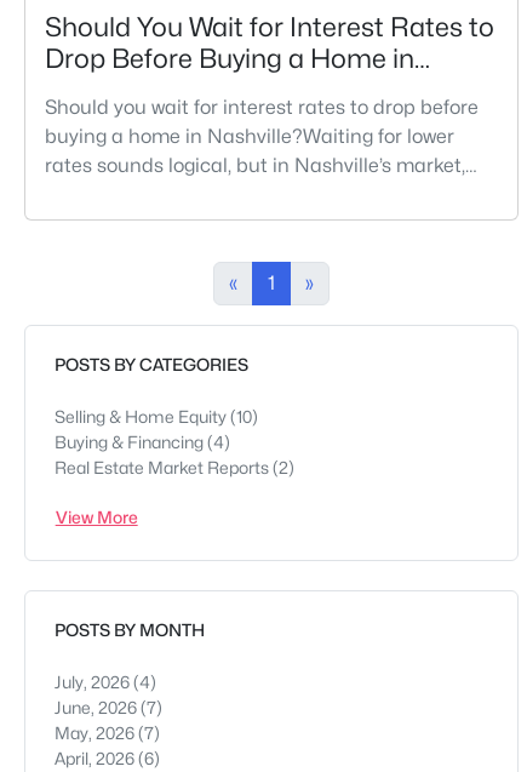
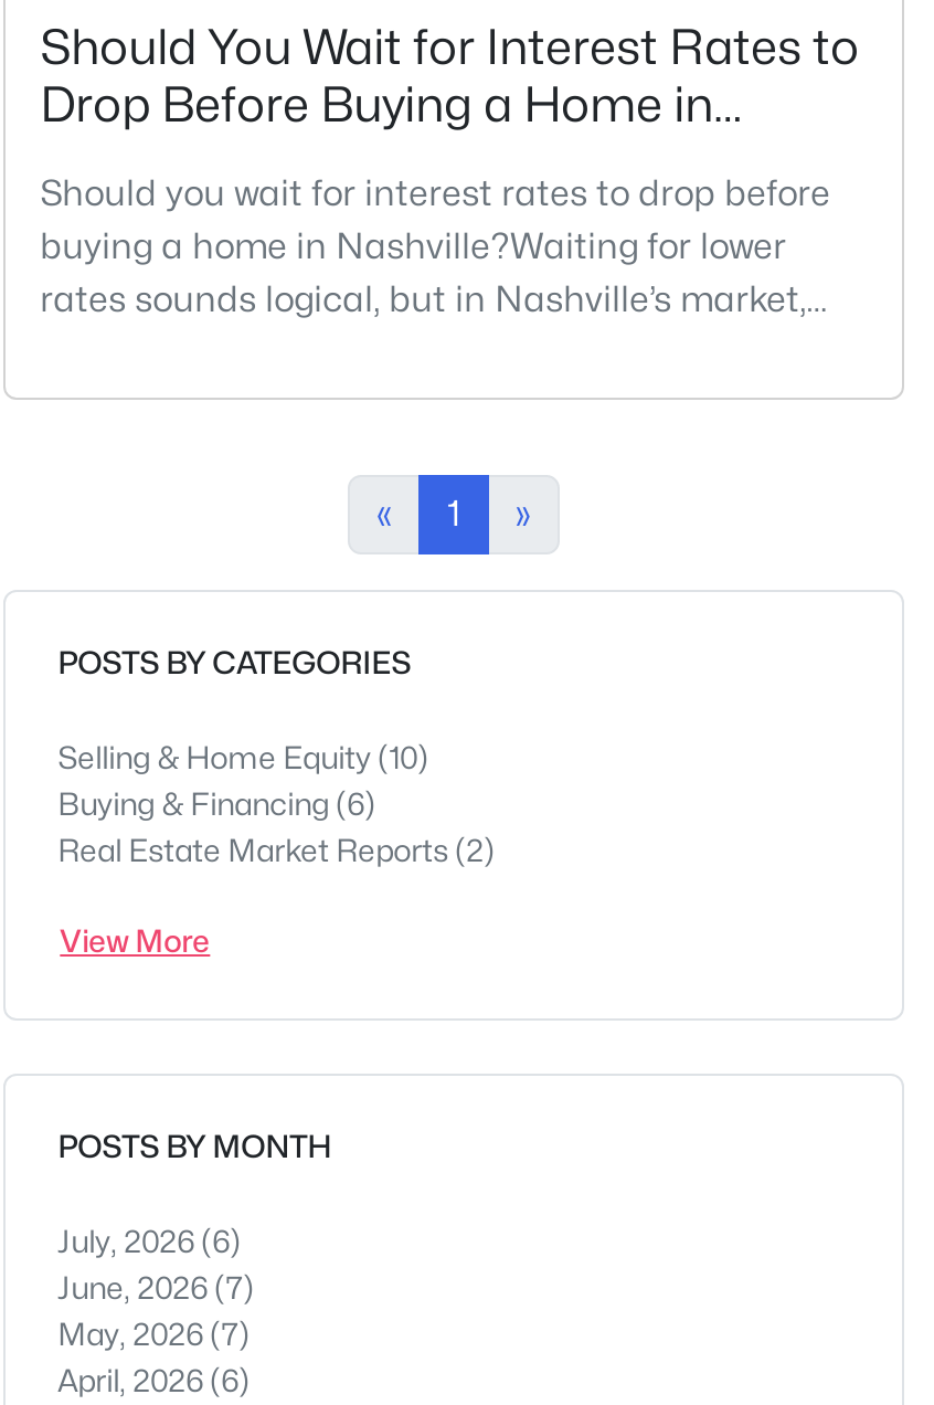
- Buying & Financing (4)
+ Buying & Financing (6)

- July, 2026 (4)
+ July, 2026 (6)
